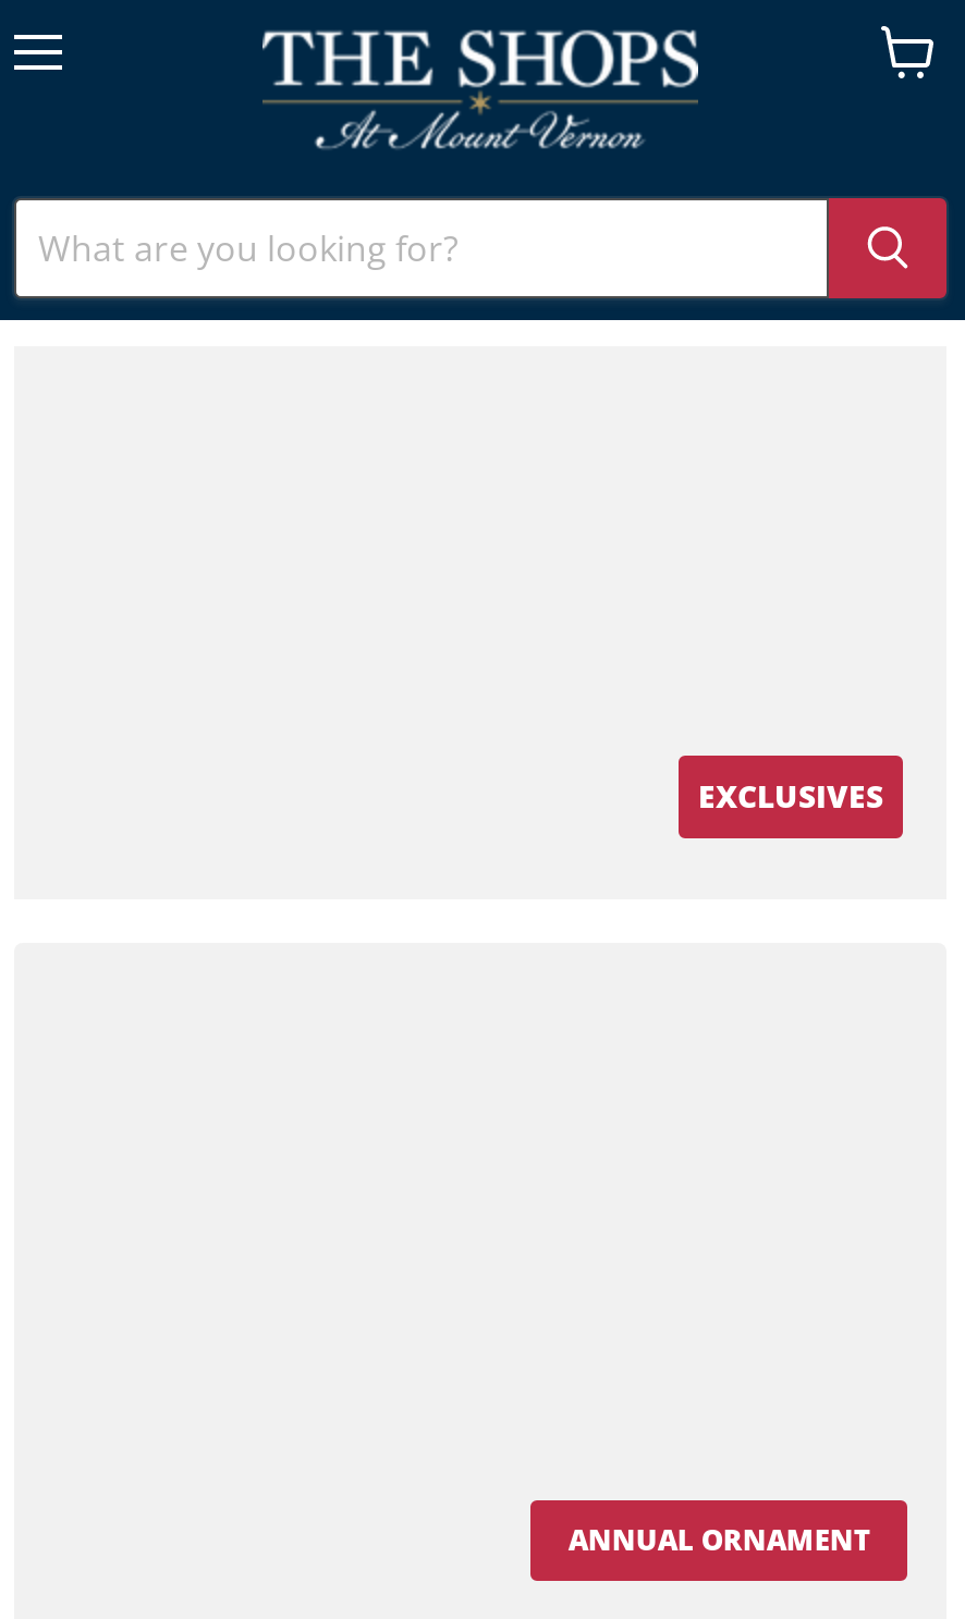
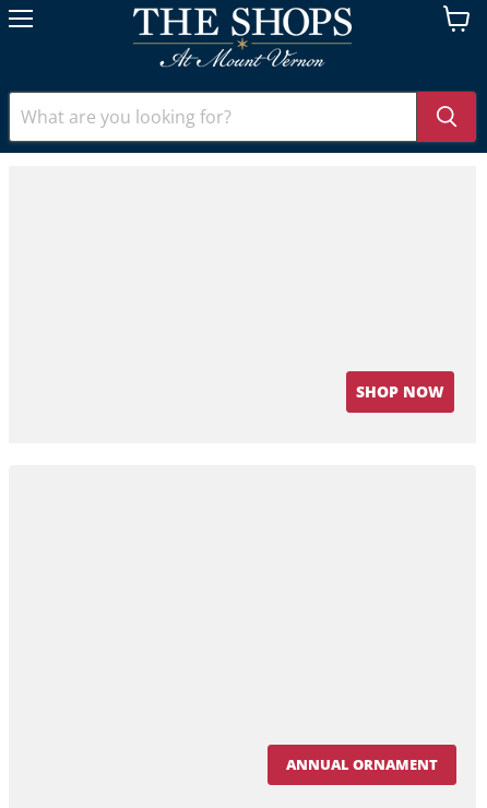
- EXCLUSIVES
+ SHOP NOW
